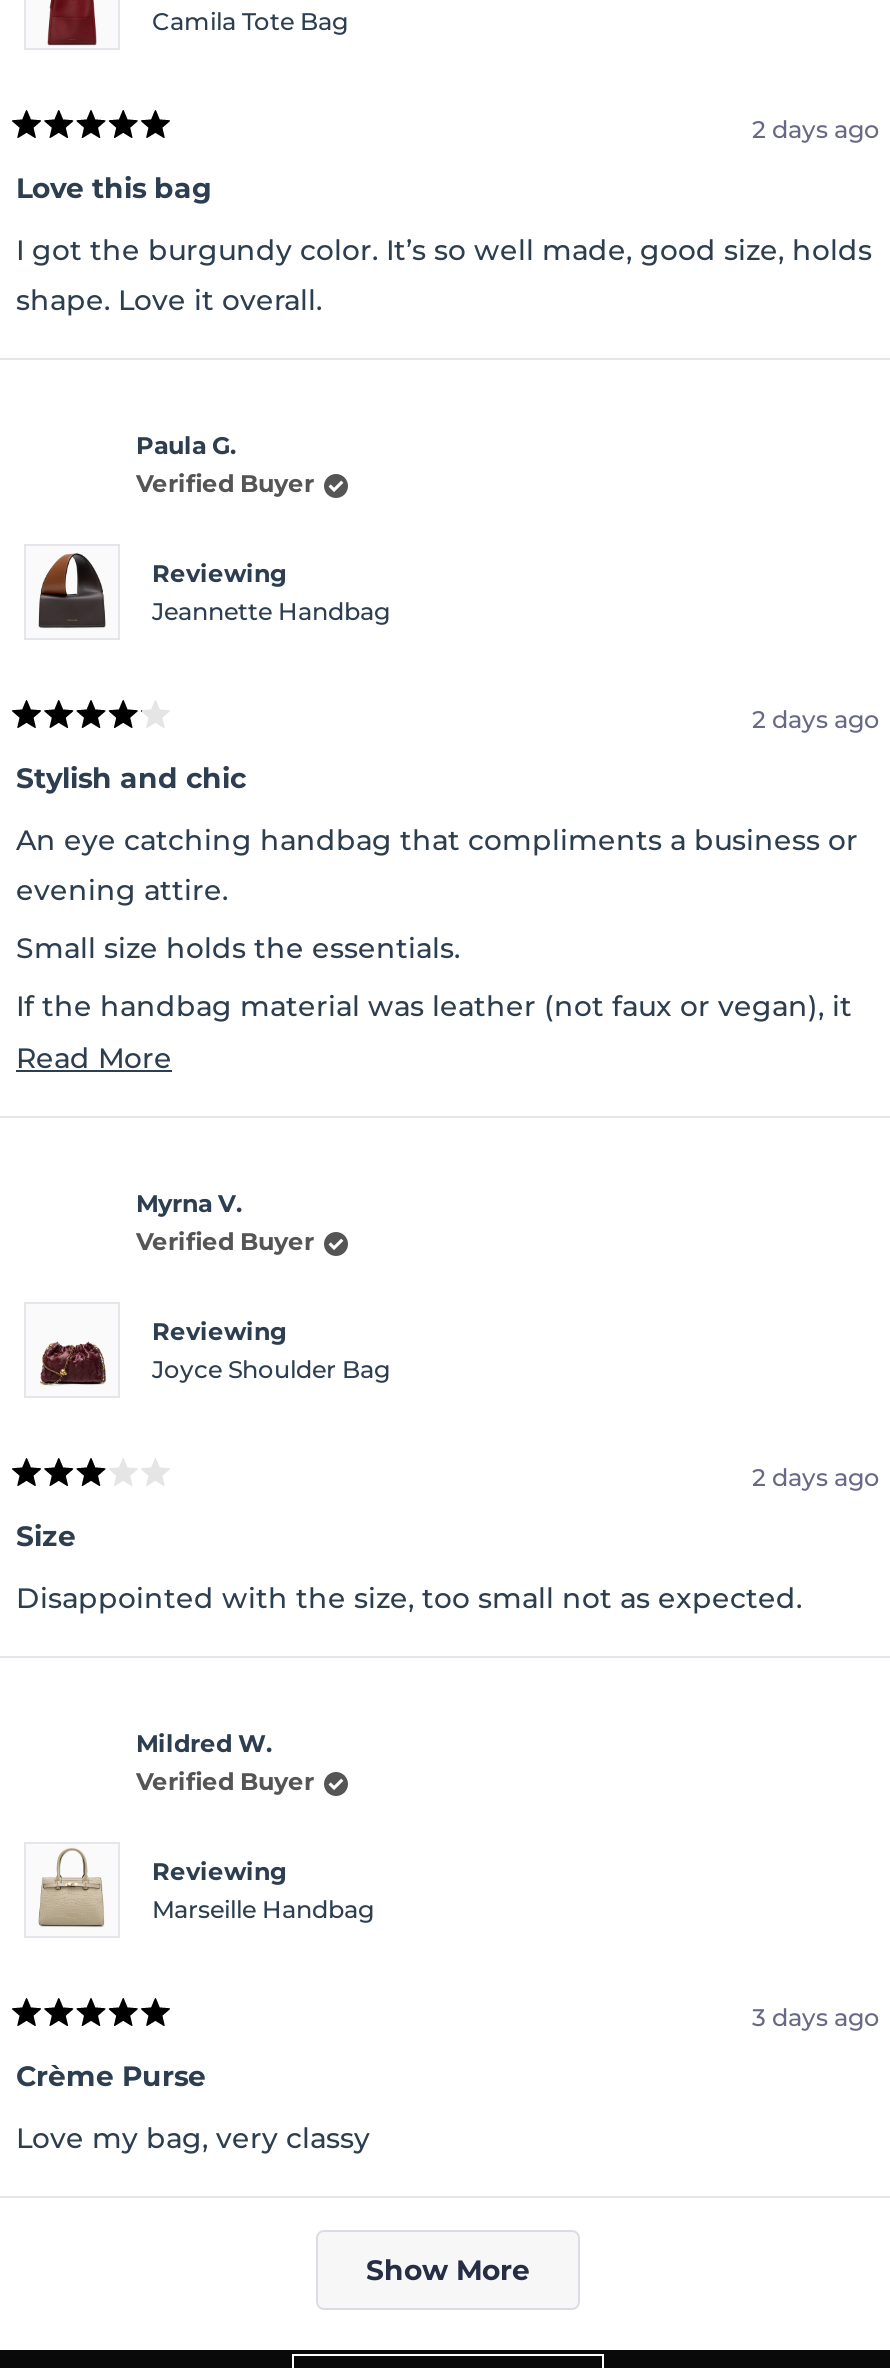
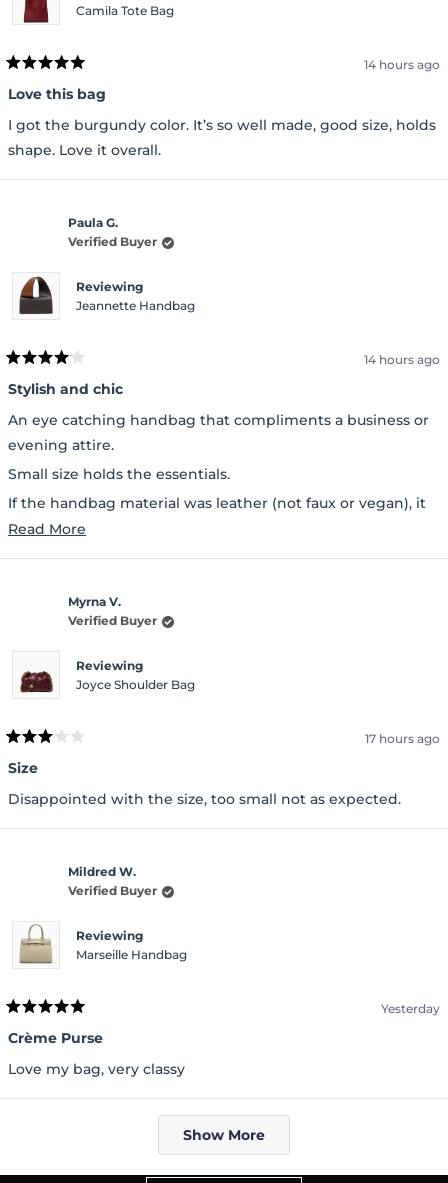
- 2 days ago
+ 14 hours ago

- 2 days ago
+ 14 hours ago

- 2 days ago
+ 17 hours ago

- 3 days ago
+ Yesterday
